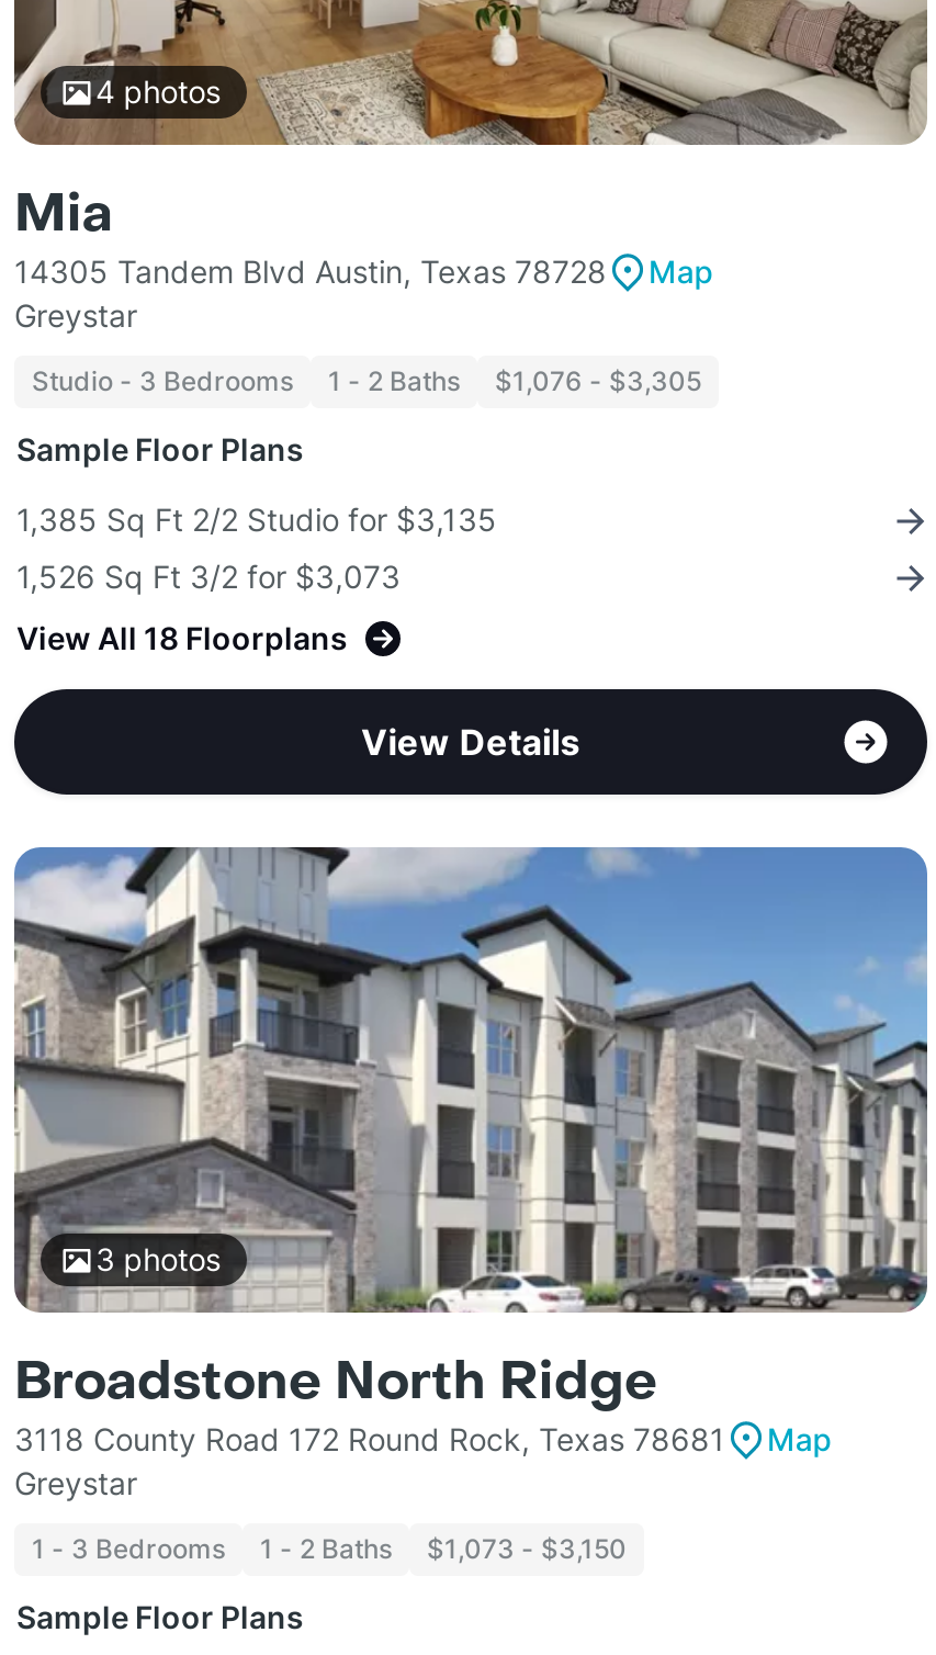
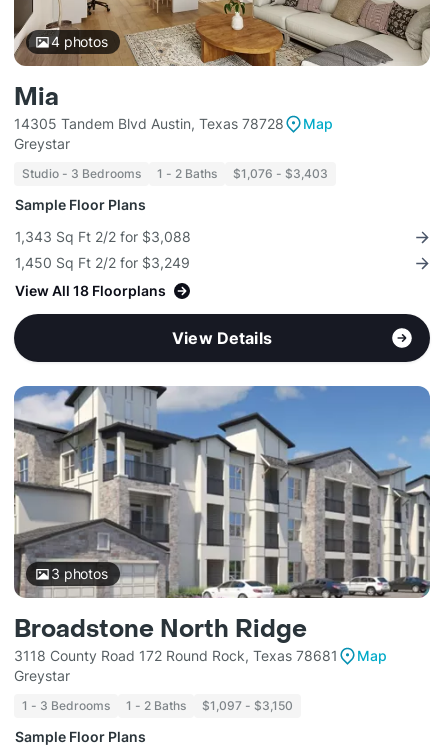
- Studio - 3 Bedrooms 1 - 2 Baths $1,076 - $3,305
+ Studio - 3 Bedrooms 1 - 2 Baths $1,076 - $3,403

- 1,385 Sq Ft 2/2 Studio for $3,135
+ 1,343 Sq Ft 2/2 for $3,088

- 1,526 Sq Ft 3/2 for $3,073
+ 1,450 Sq Ft 2/2 for $3,249

- 1 - 3 Bedrooms 1 - 2 Baths $1,073 - $3,150
+ 1 - 3 Bedrooms 1 - 2 Baths $1,097 - $3,150
